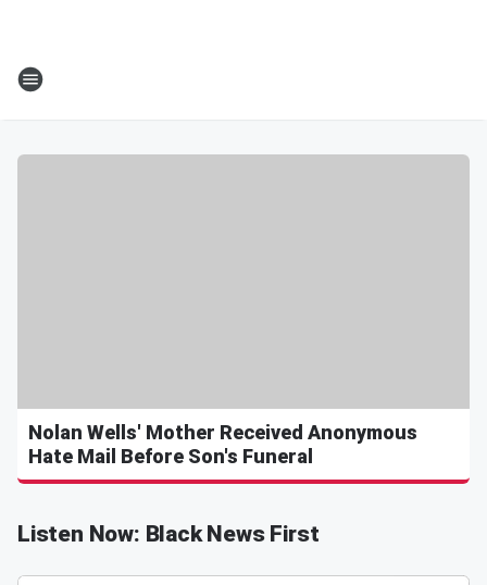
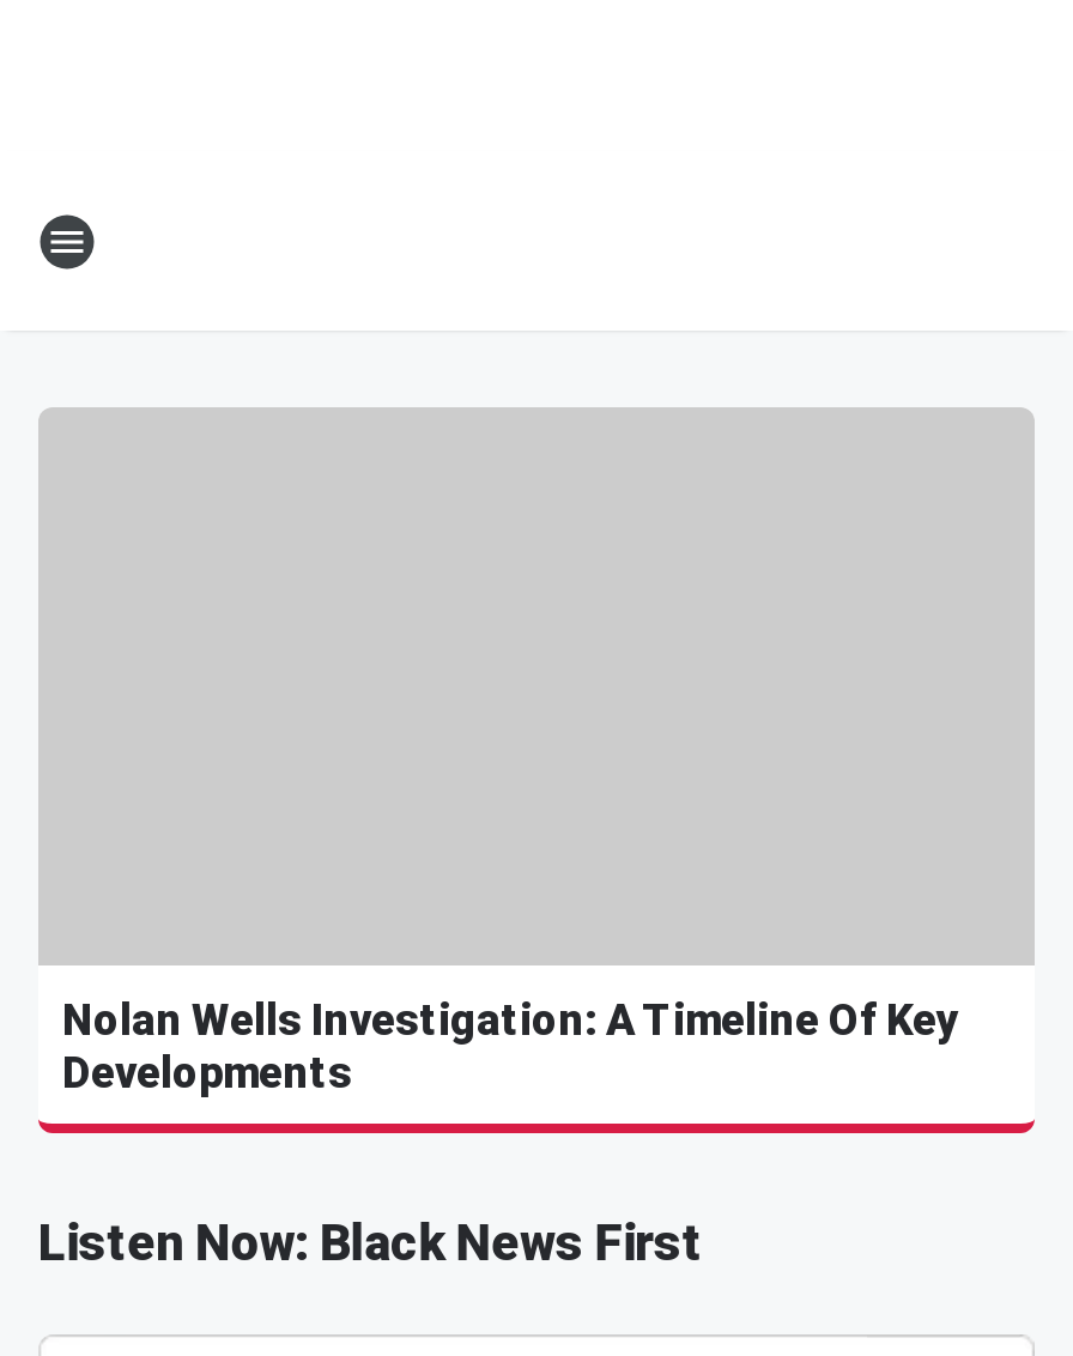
- Nolan Wells' Mother Received Anonymous
- Hate Mail Before Son's Funeral
+ Nolan Wells Investigation: A Timeline Of Key
+ Developments
